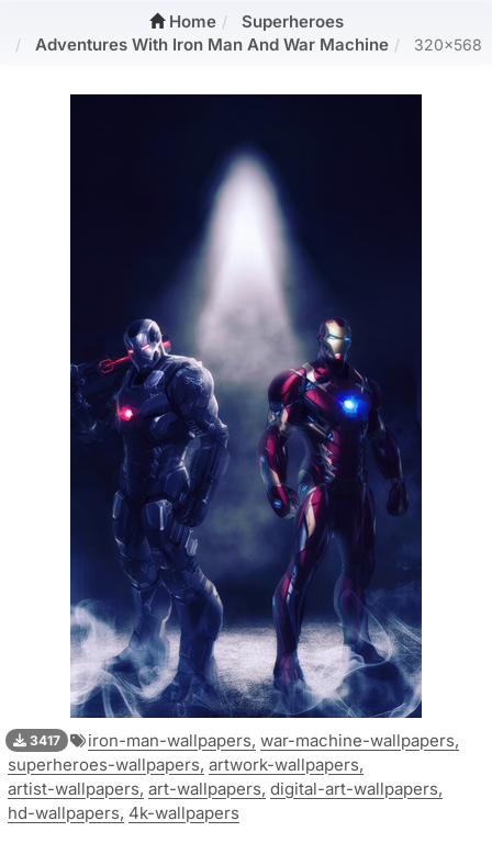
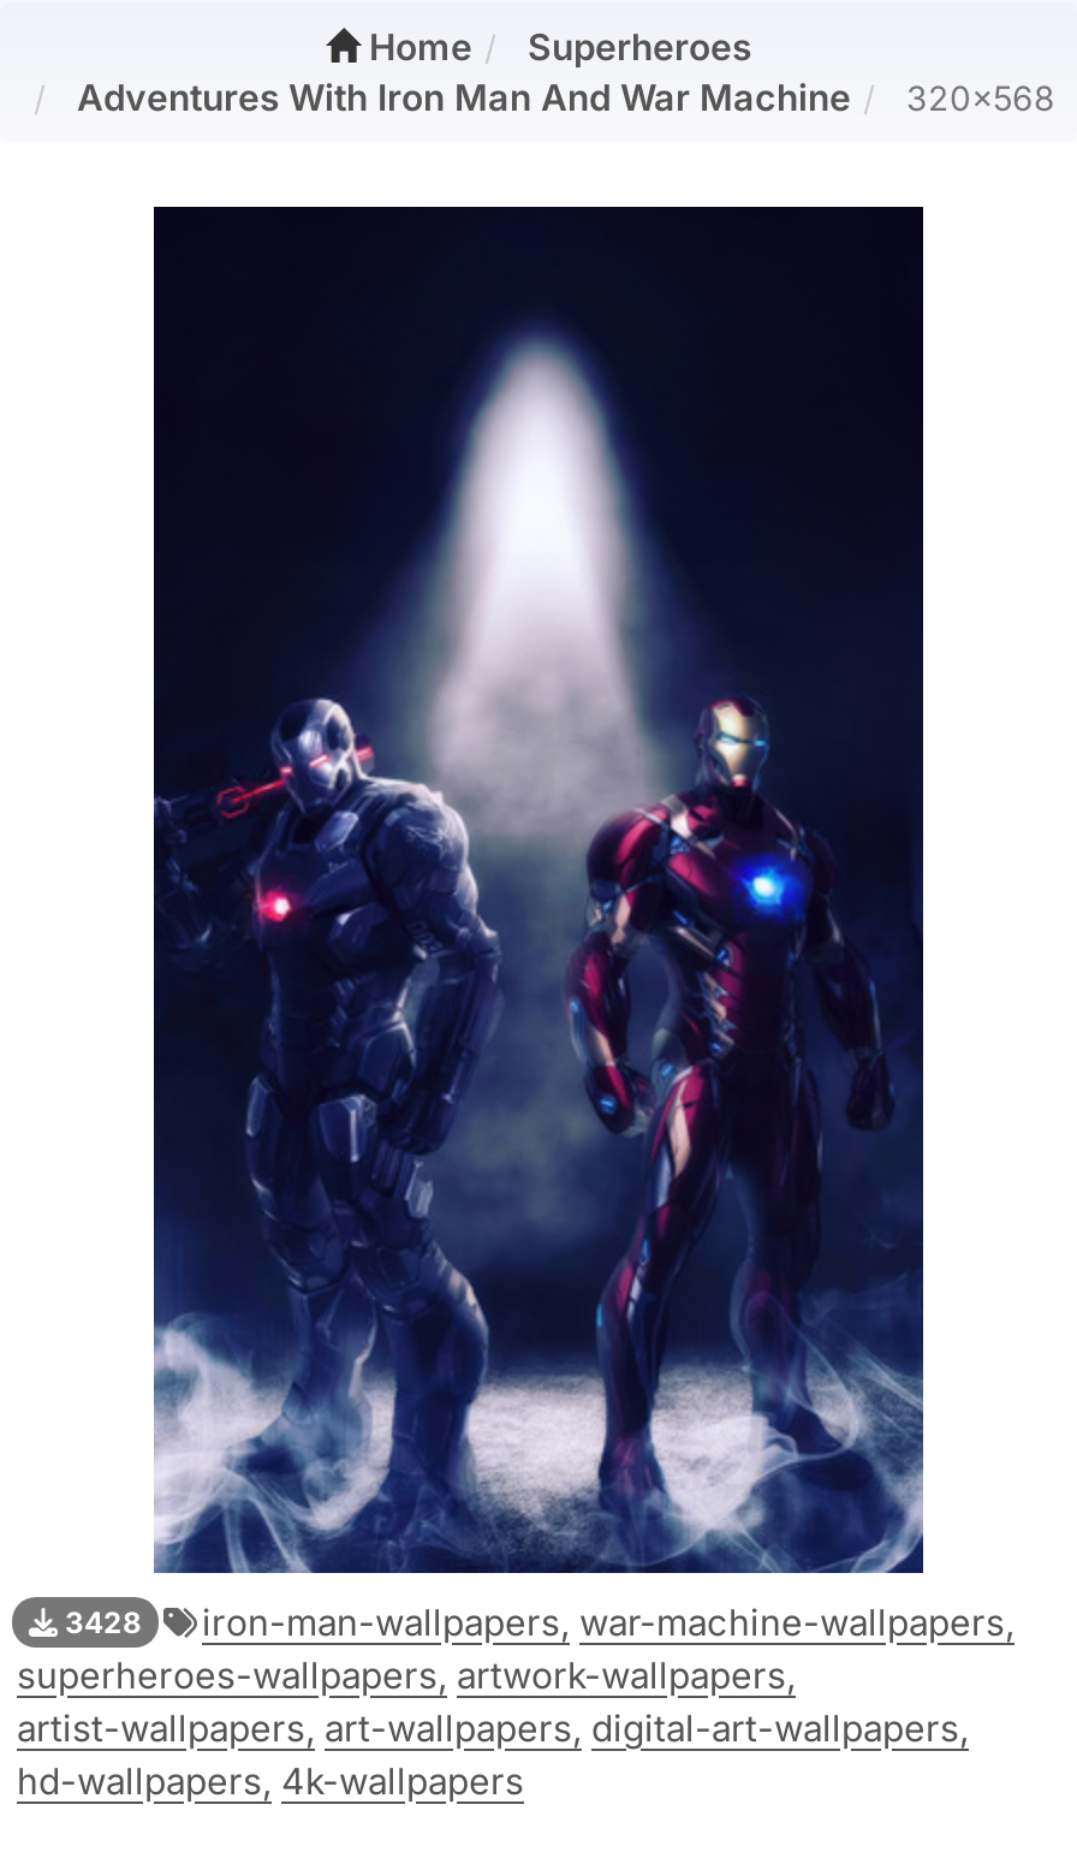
- 3417 iron-man-wallpapers, war-machine-wallpapers,
+ 3428 iron-man-wallpapers, war-machine-wallpapers,
